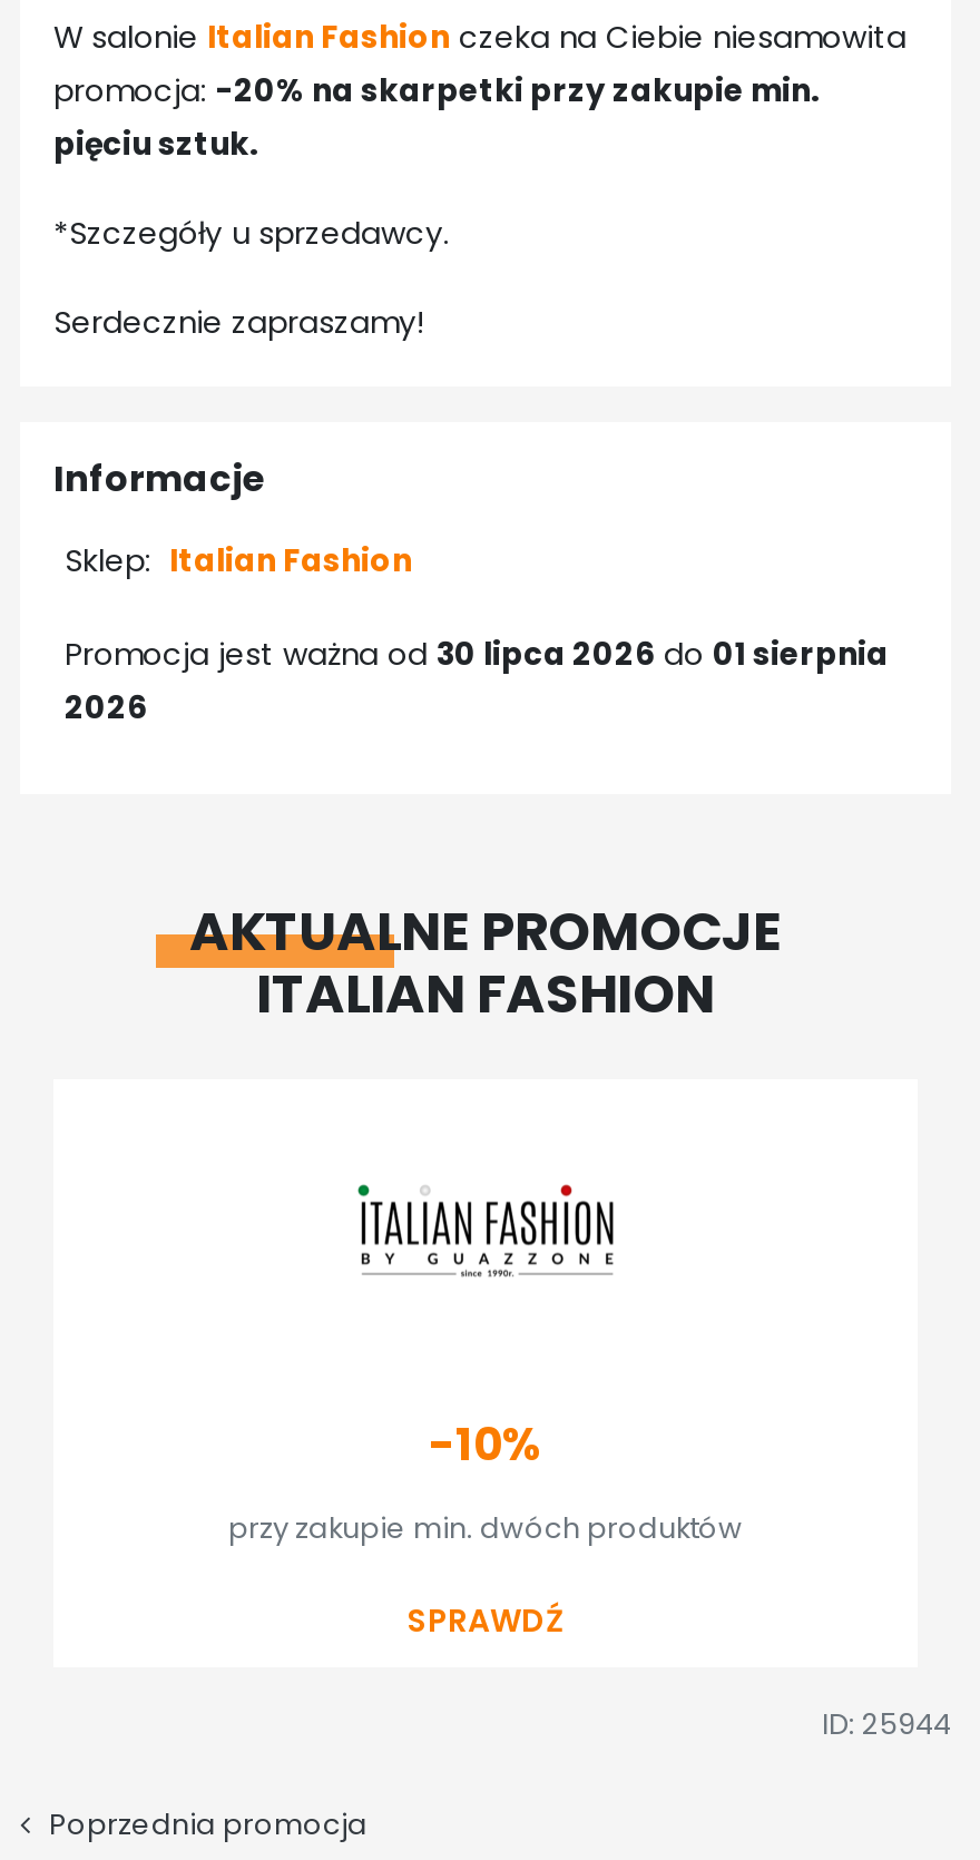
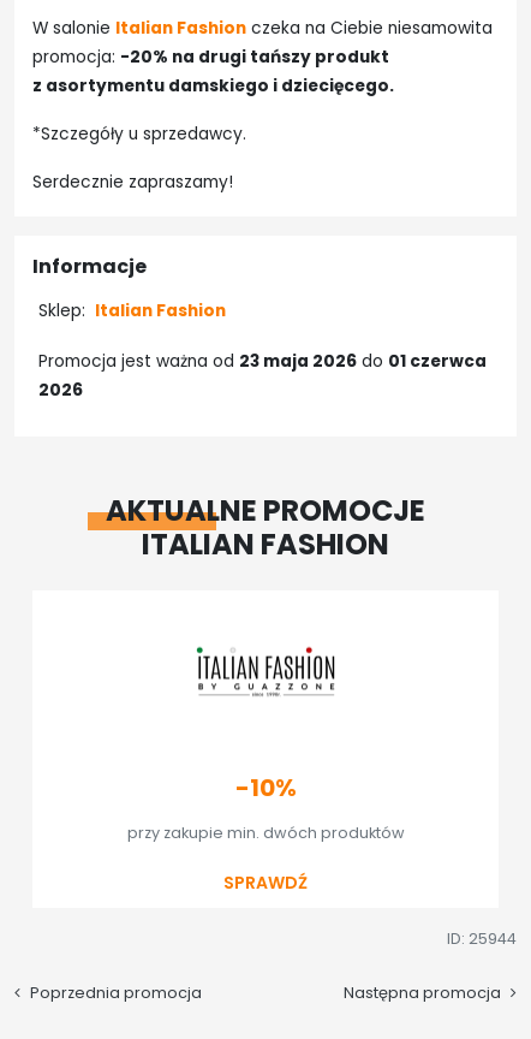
- promocja: -20% na skarpetki przy zakupie min.
- pięciu sztuk.
+ promocja: -20% na drugi tańszy produkt
+ z asortymentu damskiego i dziecięcego.

- Promocja jest ważna od 30 lipca 2026 do 01 sierpnia
+ Promocja jest ważna od 23 maja 2026 do 01 czerwca

+ Następna promocja
